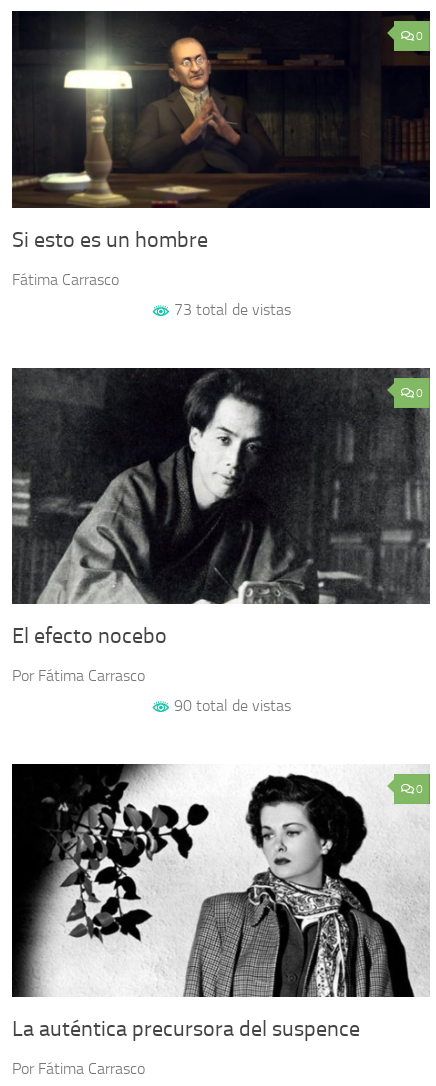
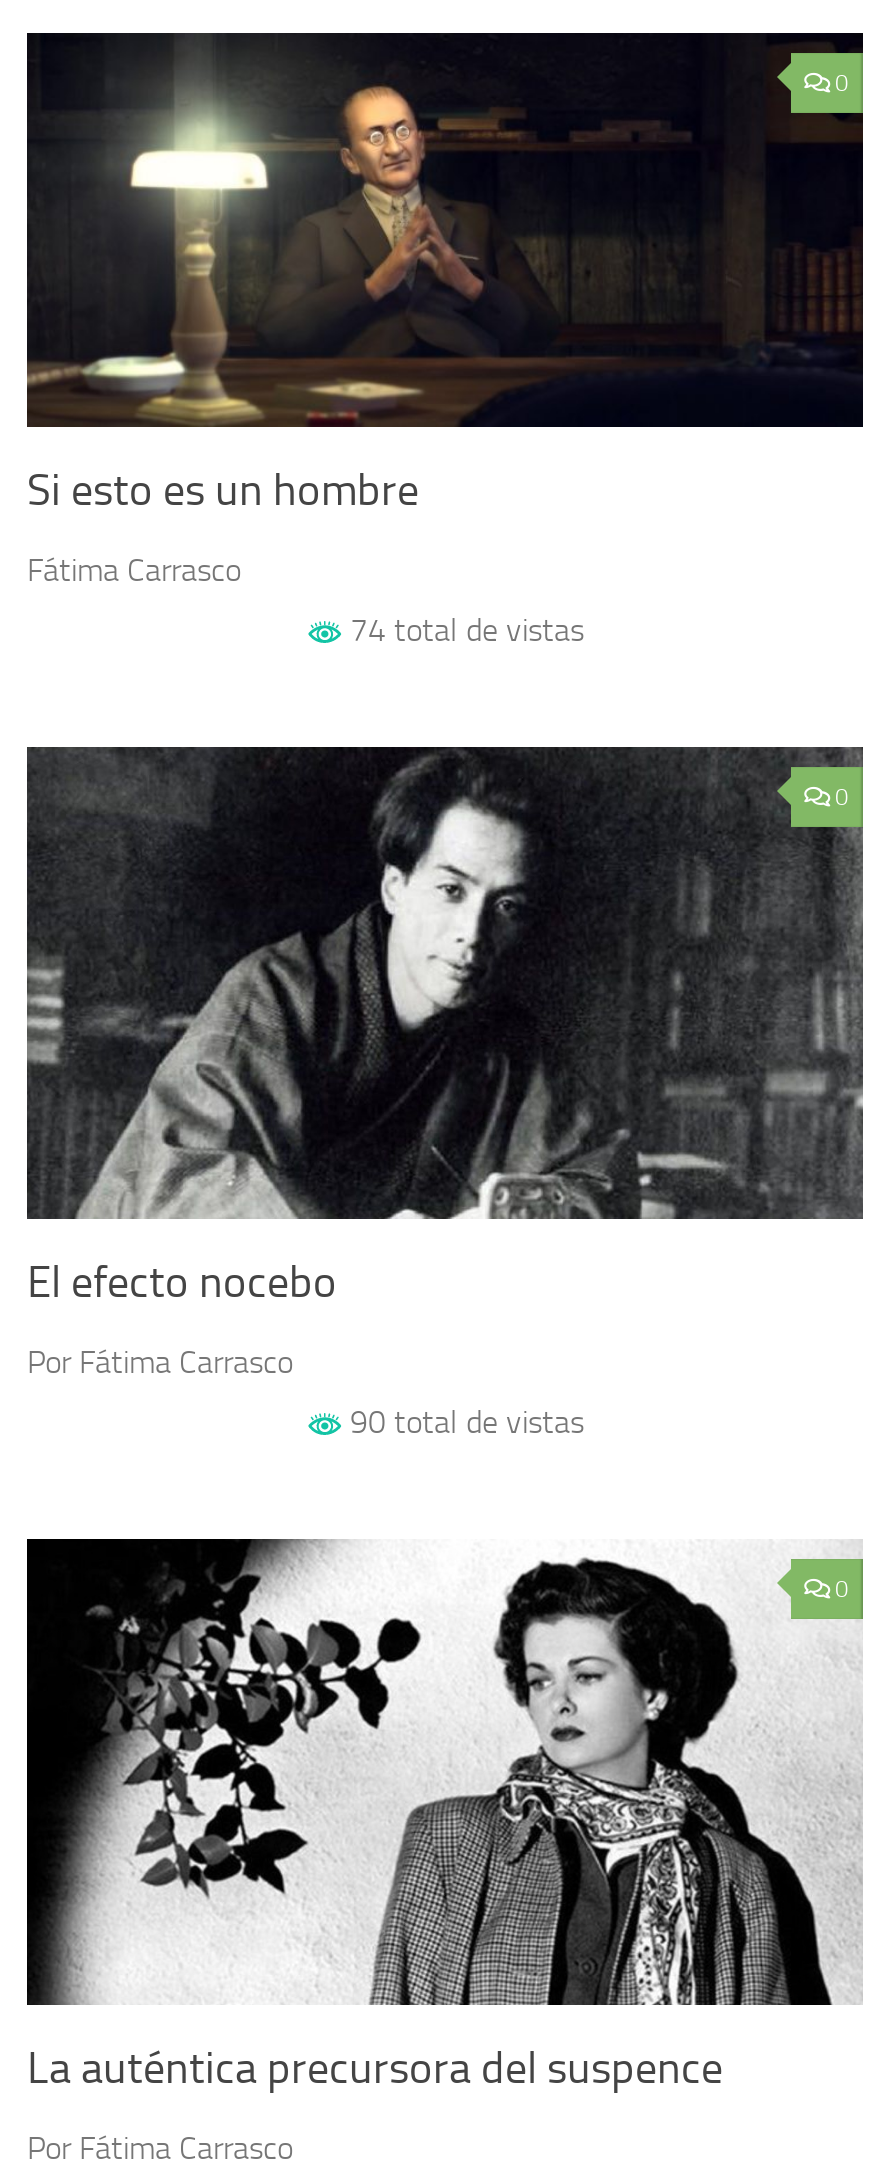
- 73 total de vistas
+ 74 total de vistas
